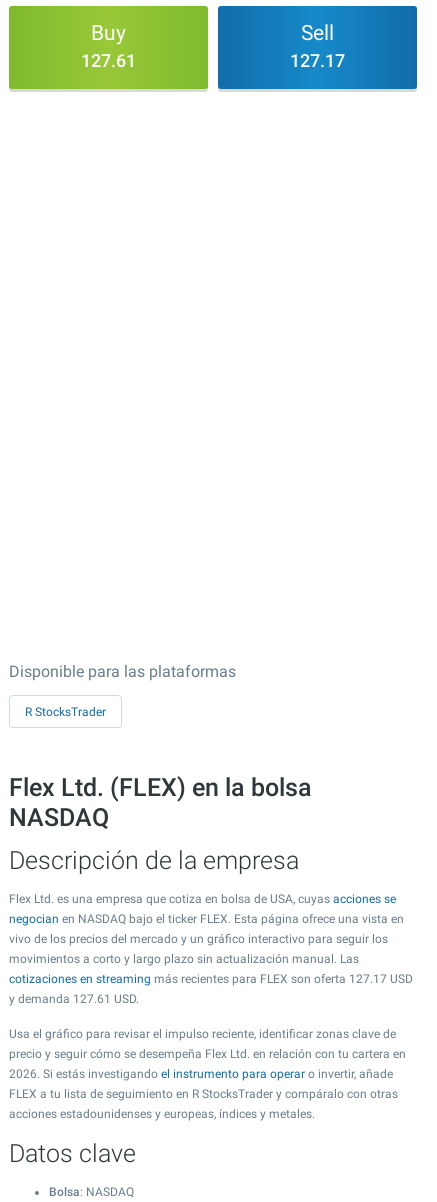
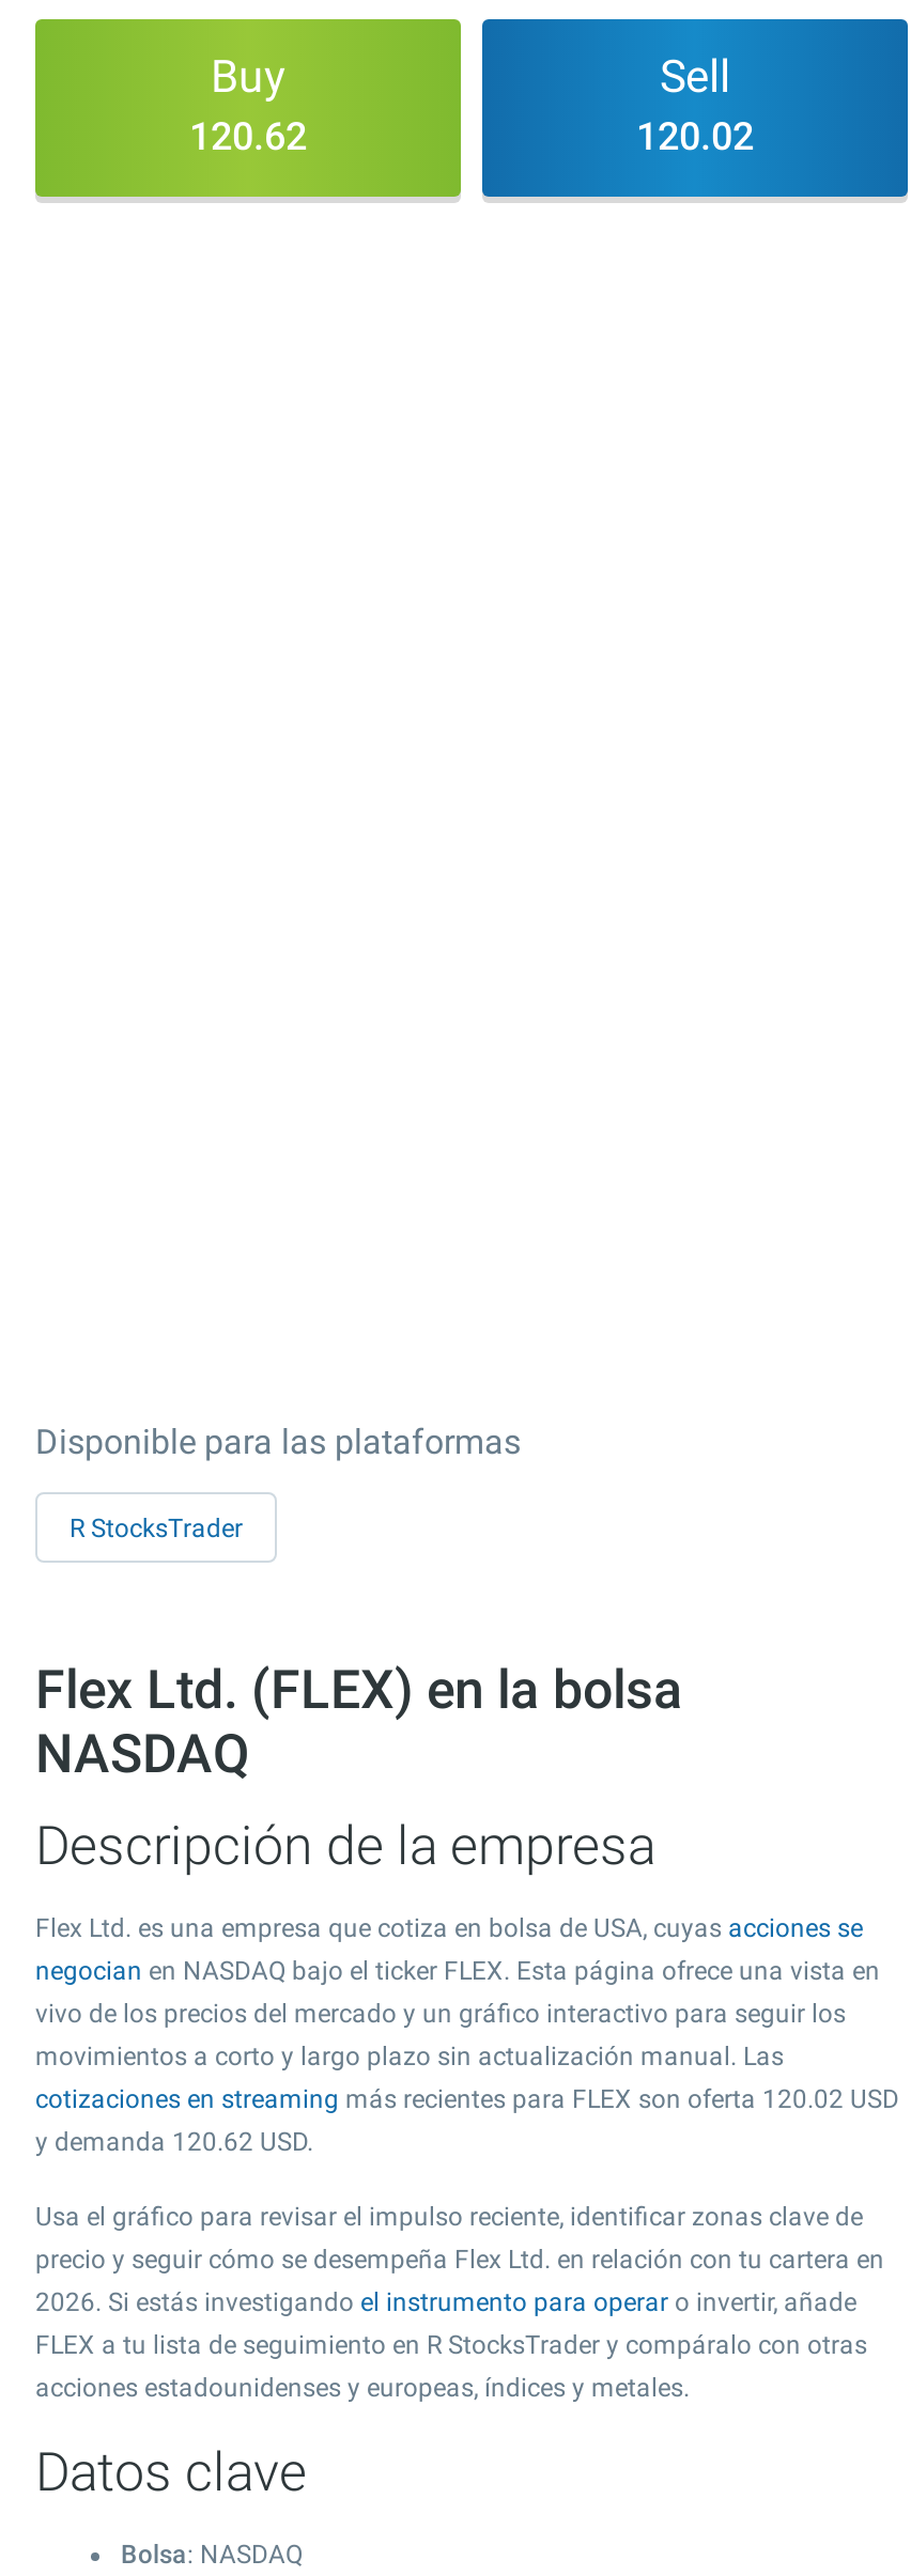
- 127.61
+ 120.62

- 127.17
+ 120.02

- cotizaciones en streaming más recientes para FLEX son oferta 127.17 USD
+ cotizaciones en streaming más recientes para FLEX son oferta 120.02 USD

- y demanda 127.61 USD.
+ y demanda 120.62 USD.
